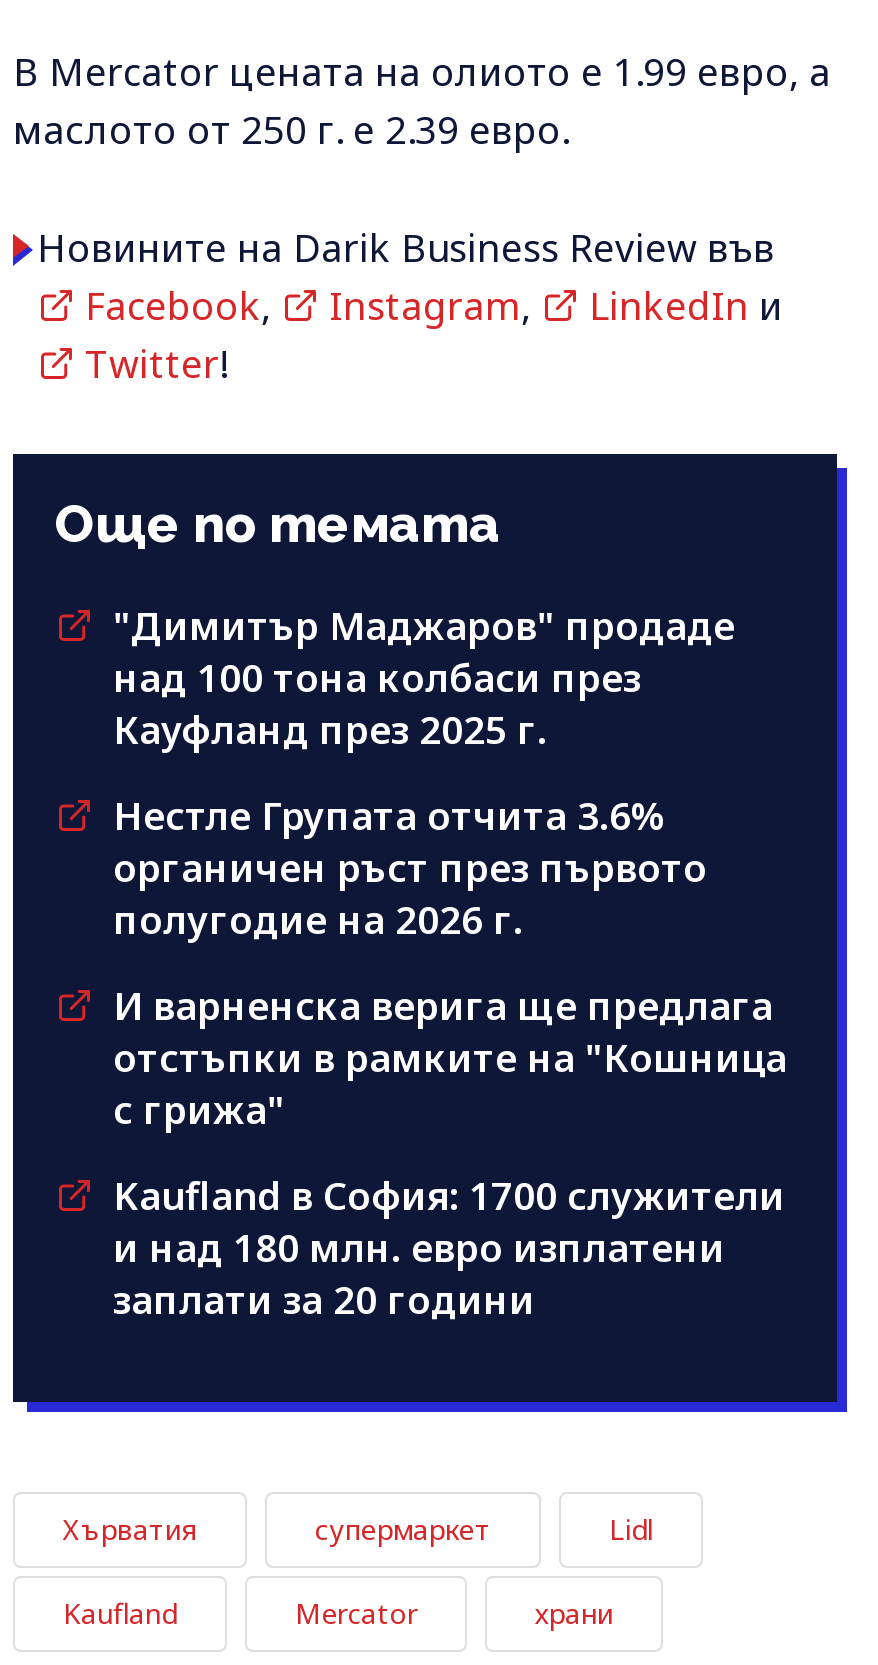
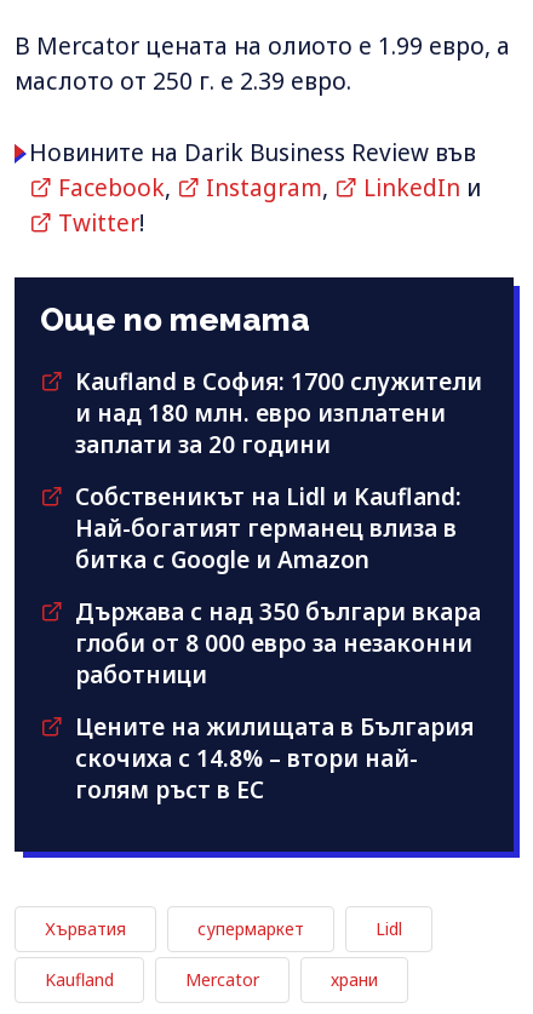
- "Димитър Маджаров" продаде
- над 100 тона колбаси през
- Кауфланд през 2025 г.
- Нестле Групата отчита 3.6%
- органичен ръст през първото
- полугодие на 2026 г.
- И варненска верига ще предлага
- отстъпки в рамките на "Кошница
- с грижа"

moved up: Kaufland в София: 1700 служители | и над 180 млн. евро изплатени | заплати за 20 години

+ Собственикът на Lidl и Kaufland:
+ Най-богатият германец влиза в
+ битка с Google и Amazon
+ Държава с над 350 българи вкара
+ глоби от 8 000 евро за незаконни
+ работници
+ Цените на жилищата в България
+ скочиха с 14.8% – втори най-
+ голям ръст в ЕС
